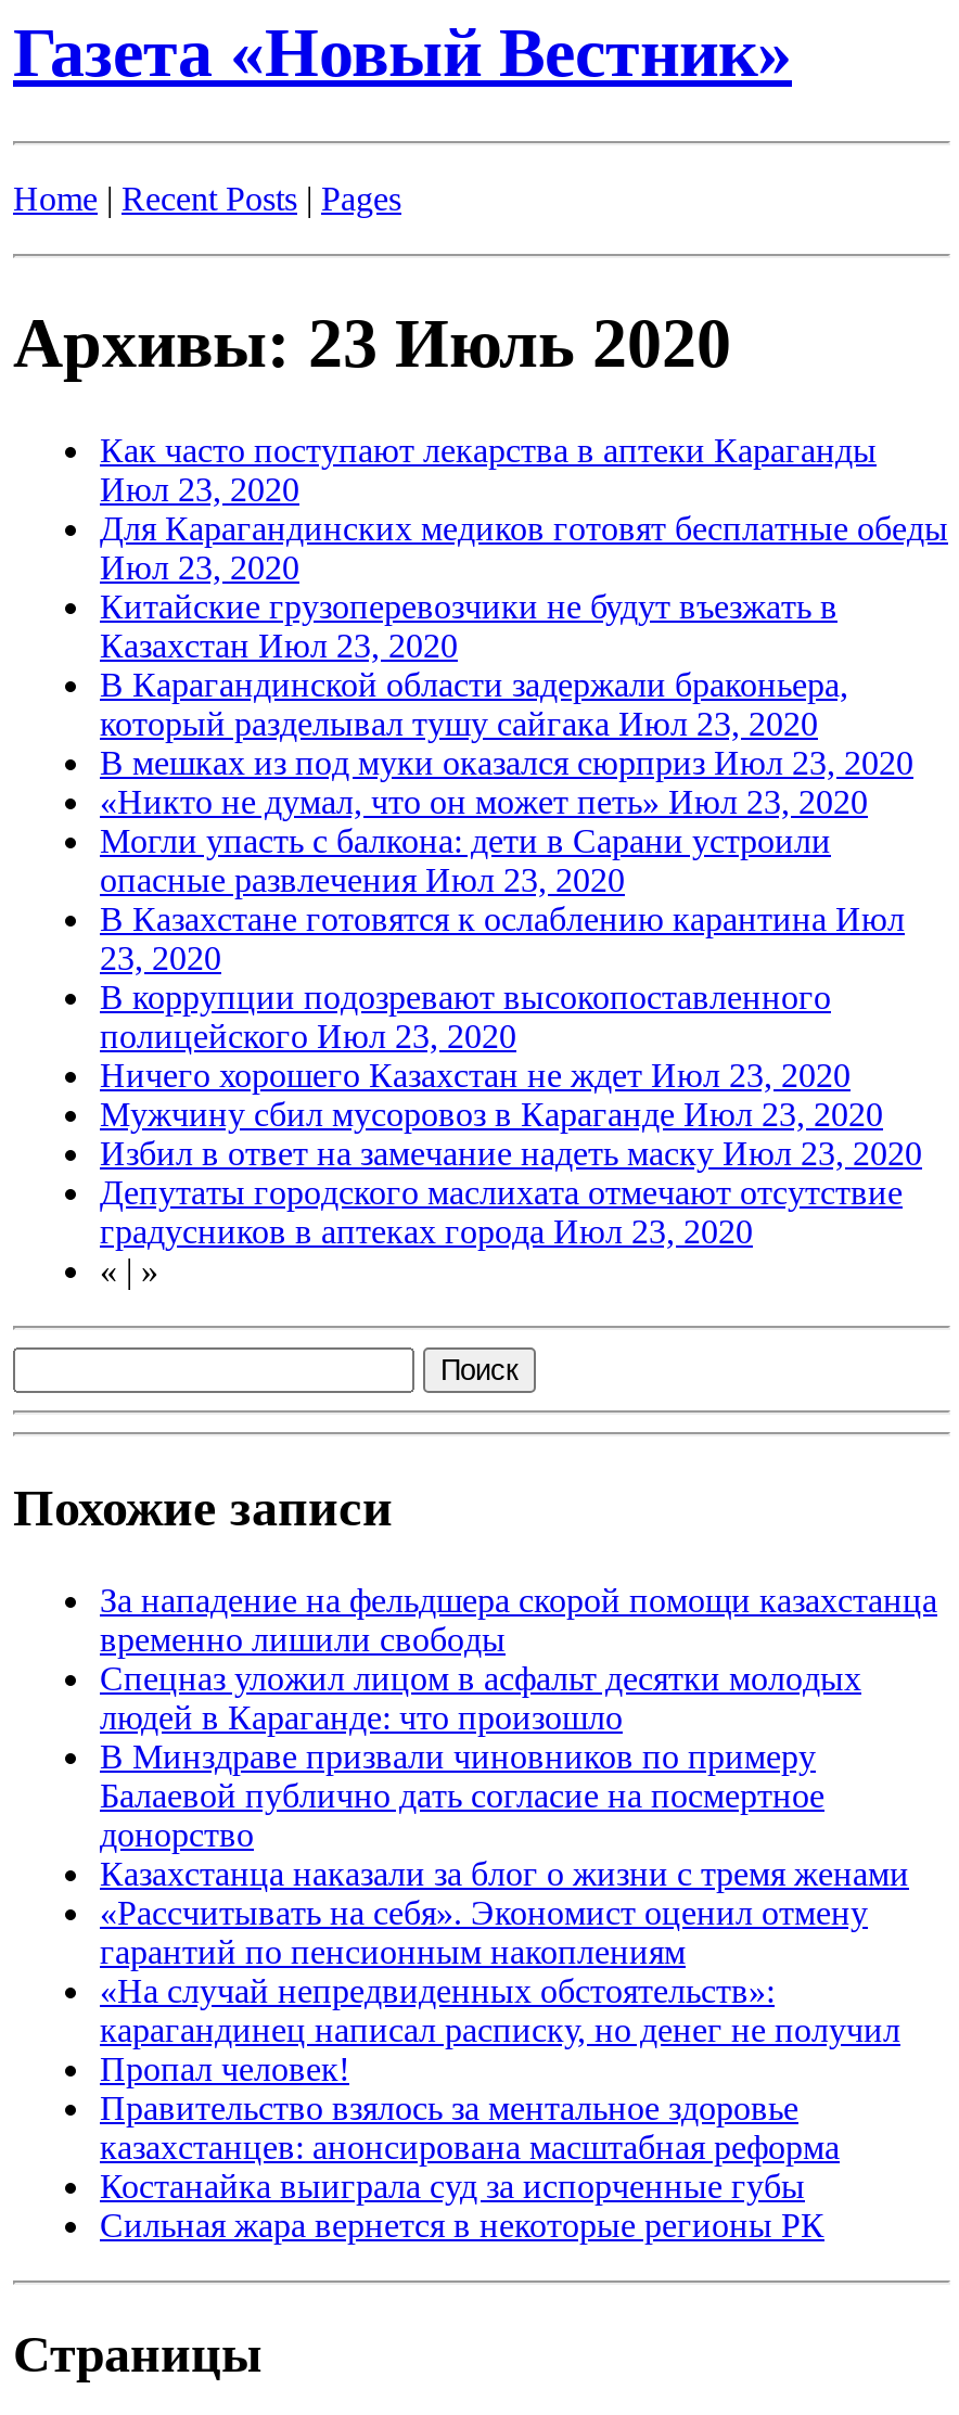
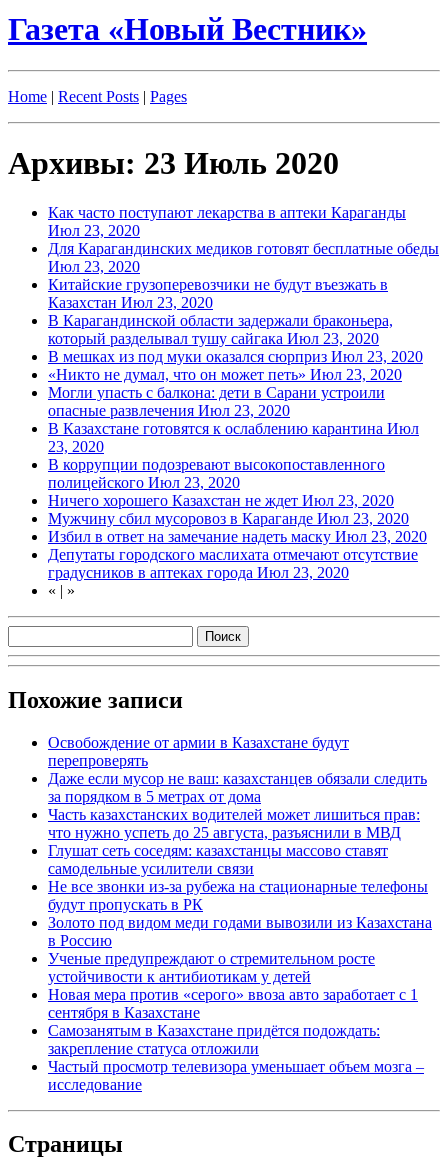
- За нападение на фельдшера скорой помощи казахстанца
- временно лишили свободы
- Спецназ уложил лицом в асфальт десятки молодых
- людей в Караганде: что произошло
- В Минздраве призвали чиновников по примеру
- Балаевой публично дать согласие на посмертное
- донорство
- Казахстанца наказали за блог о жизни с тремя женами
- «Рассчитывать на себя». Экономист оценил отмену
- гарантий по пенсионным накоплениям
- «На случай непредвиденных обстоятельств»:
- карагандинец написал расписку, но денег не получил
- Пропал человек!
- Правительство взялось за ментальное здоровье
- казахстанцев: анонсирована масштабная реформа
- Костанайка выиграла суд за испорченные губы
- Сильная жара вернется в некоторые регионы РК
+ Освобождение от армии в Казахстане будут
+ перепроверять
+ Даже если мусор не ваш: казахстанцев обязали следить
+ за порядком в 5 метрах от дома
+ Часть казахстанских водителей может лишиться прав:
+ что нужно успеть до 25 августа, разъяснили в МВД
+ Глушат сеть соседям: казахстанцы массово ставят
+ самодельные усилители связи
+ Не все звонки из-за рубежа на стационарные телефоны
+ будут пропускать в РК
+ Золото под видом меди годами вывозили из Казахстана
+ в Россию
+ Ученые предупреждают о стремительном росте
+ устойчивости к антибиотикам у детей
+ Новая мера против «серого» ввоза авто заработает с 1
+ сентября в Казахстане
+ Самозанятым в Казахстане придётся подождать:
+ закрепление статуса отложили
+ Частый просмотр телевизора уменьшает объем мозга –
+ исследование
